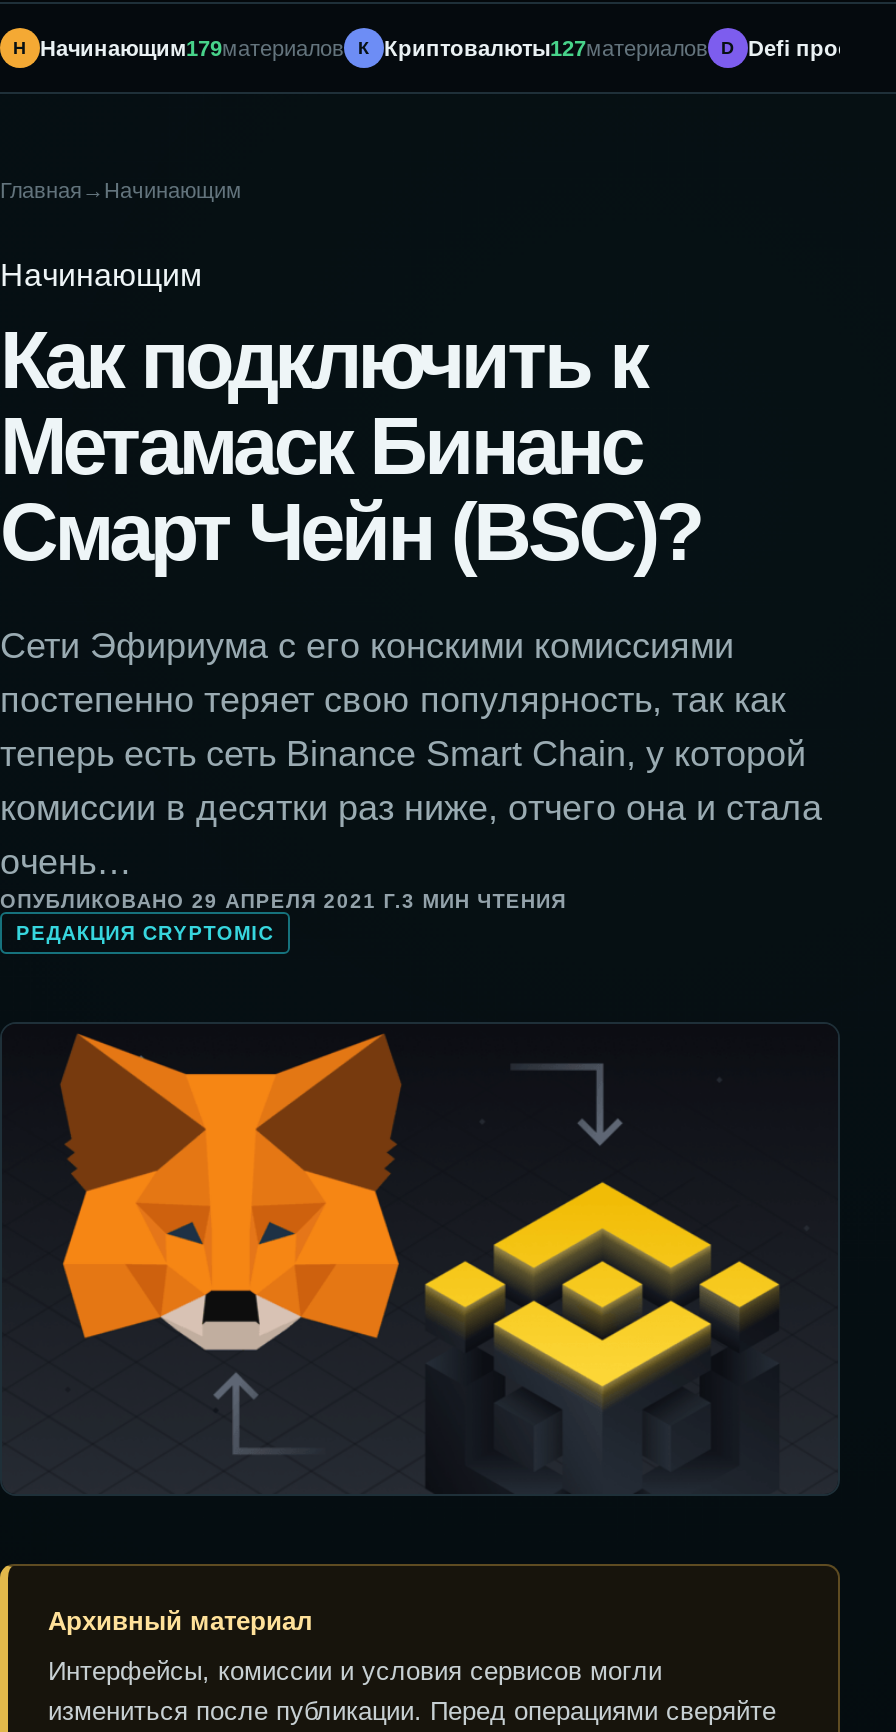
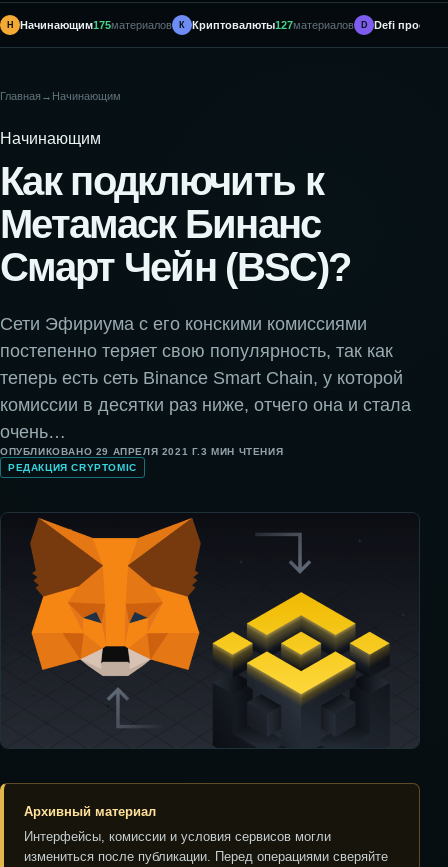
- Начинающим179материалов
+ Начинающим175материалов
